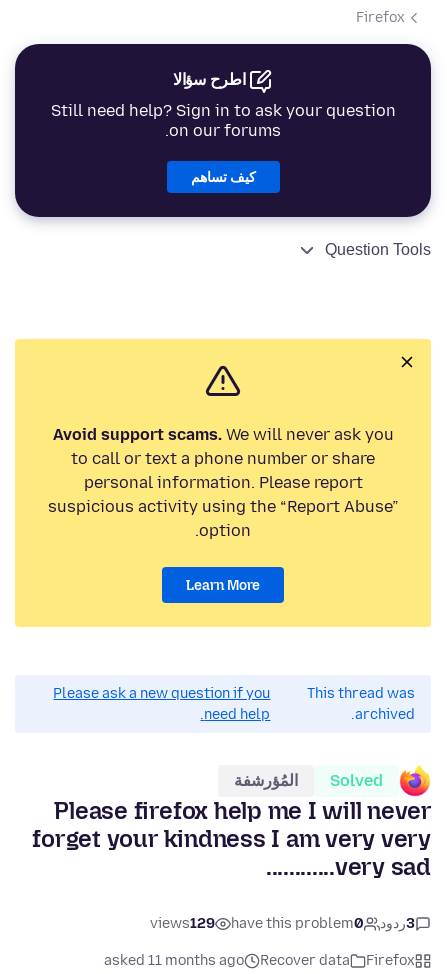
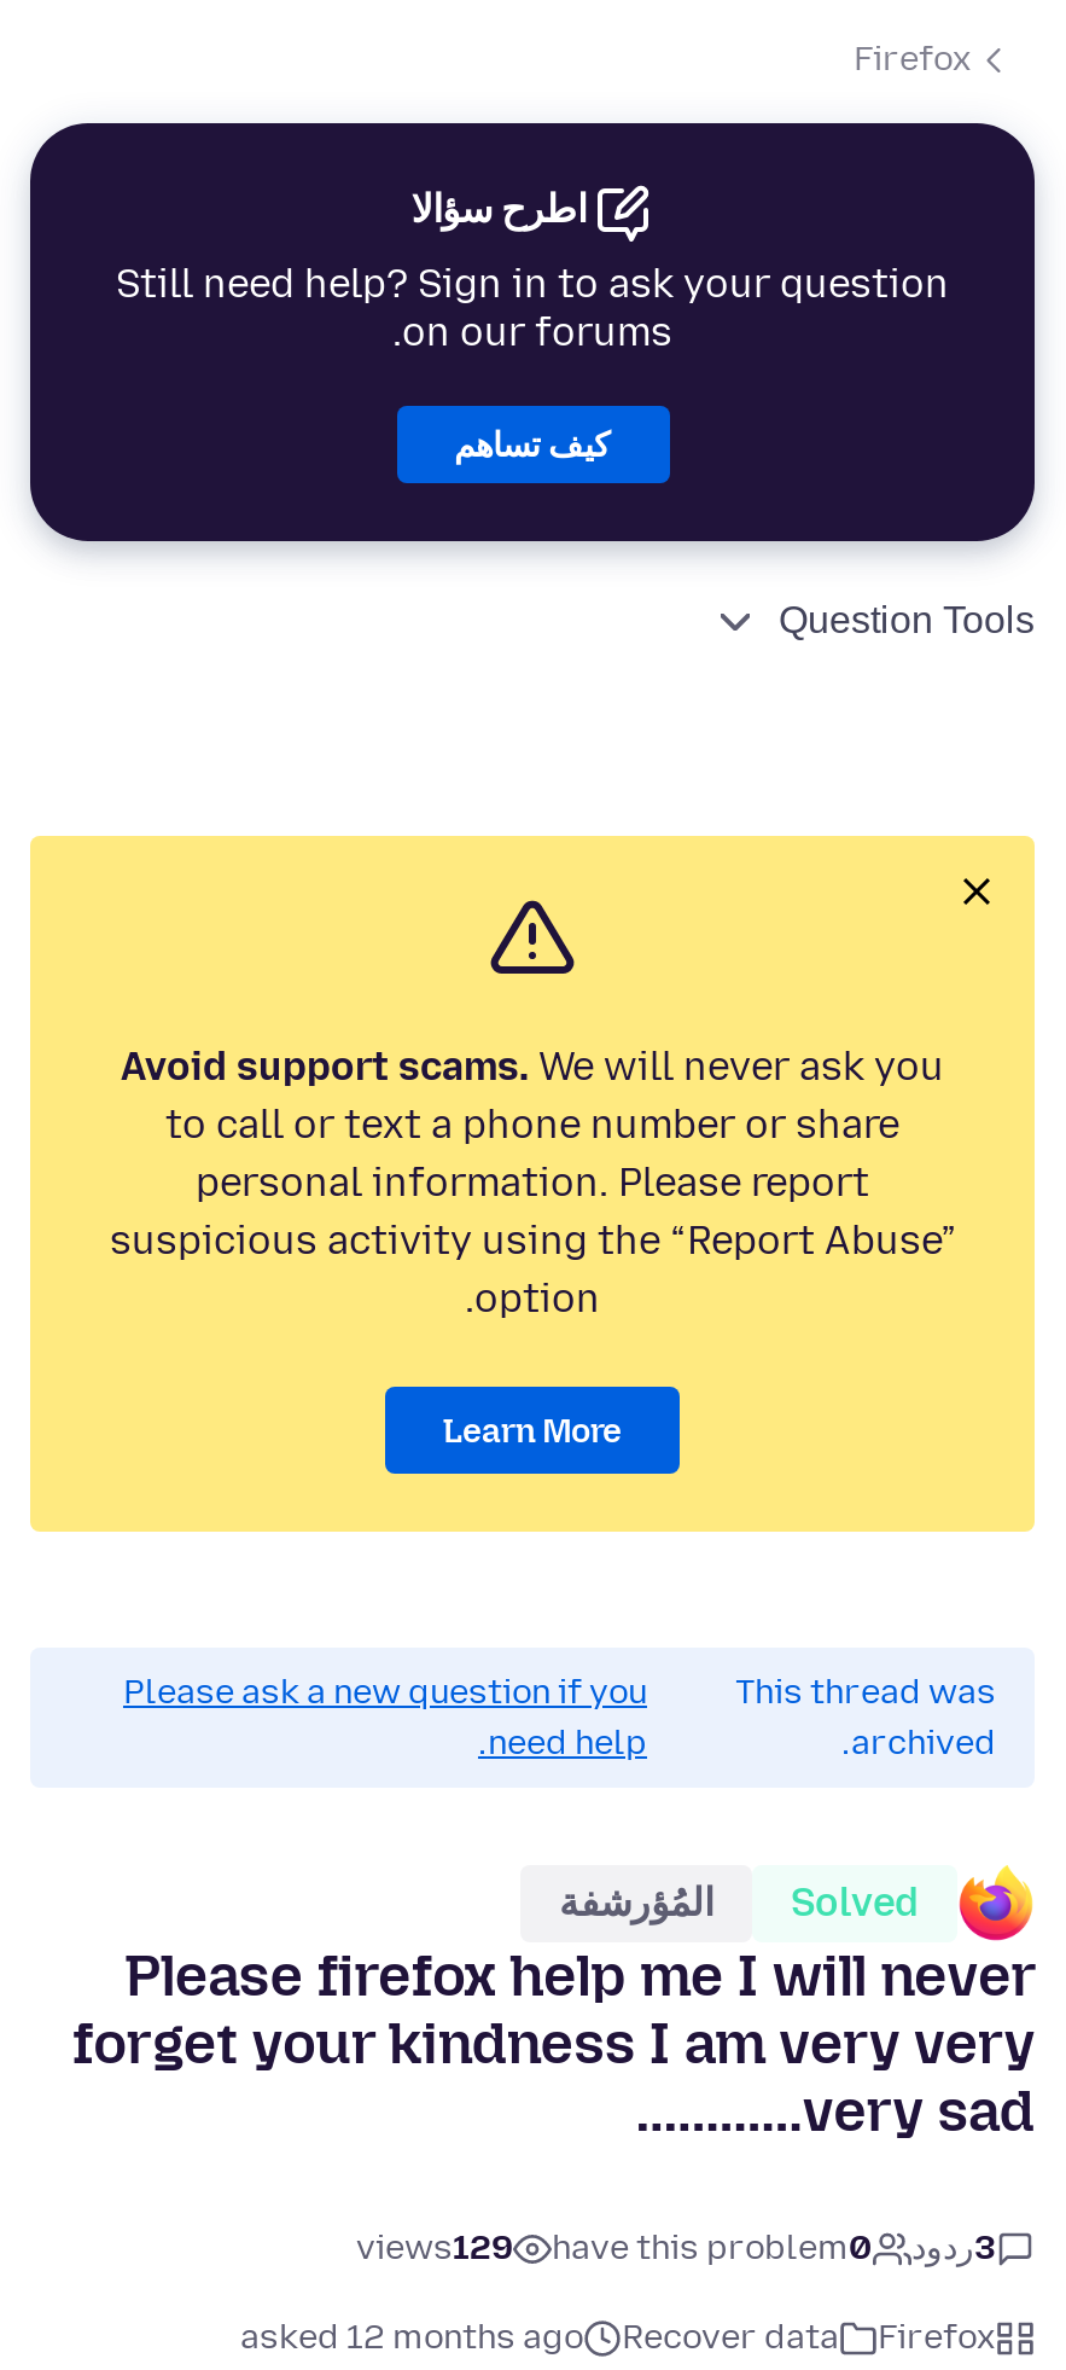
- asked 11 months ago
+ asked 12 months ago
